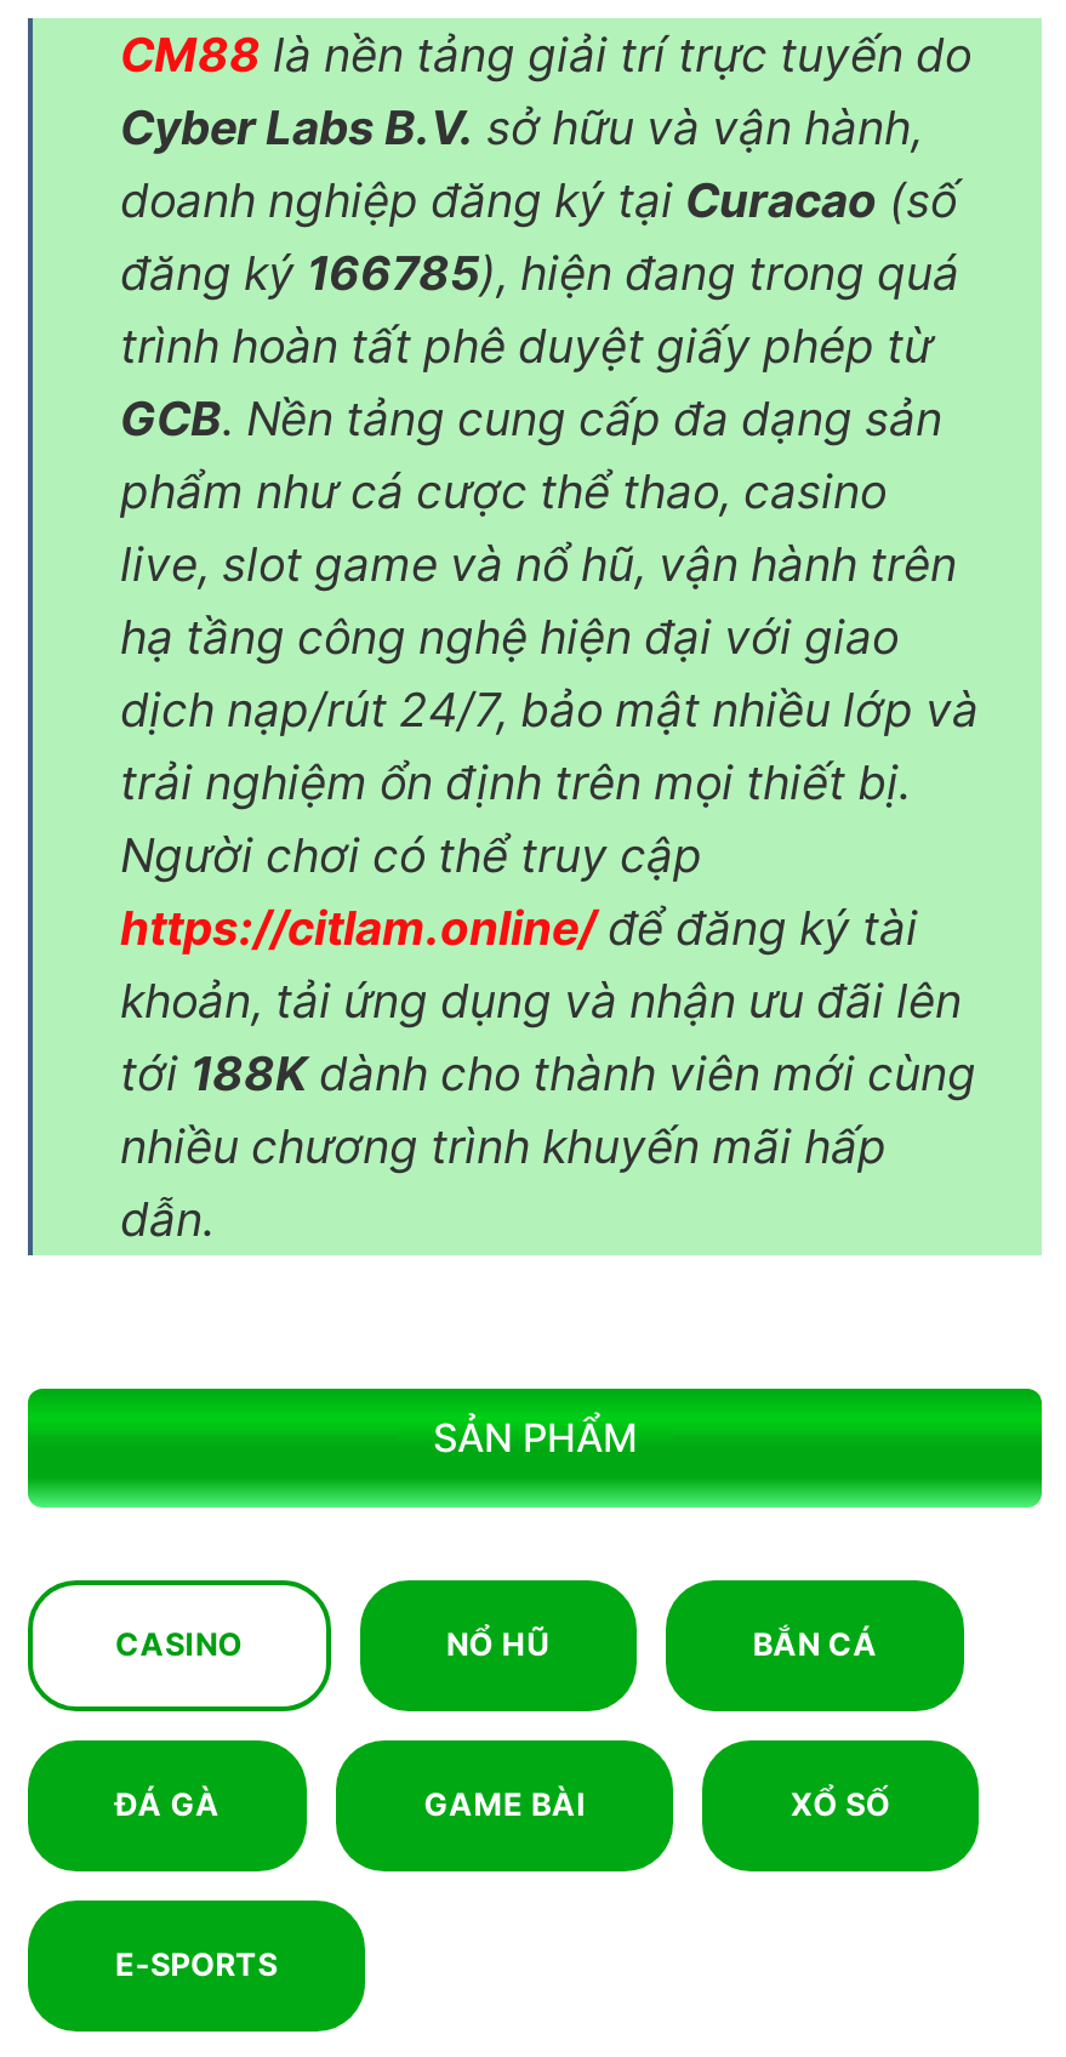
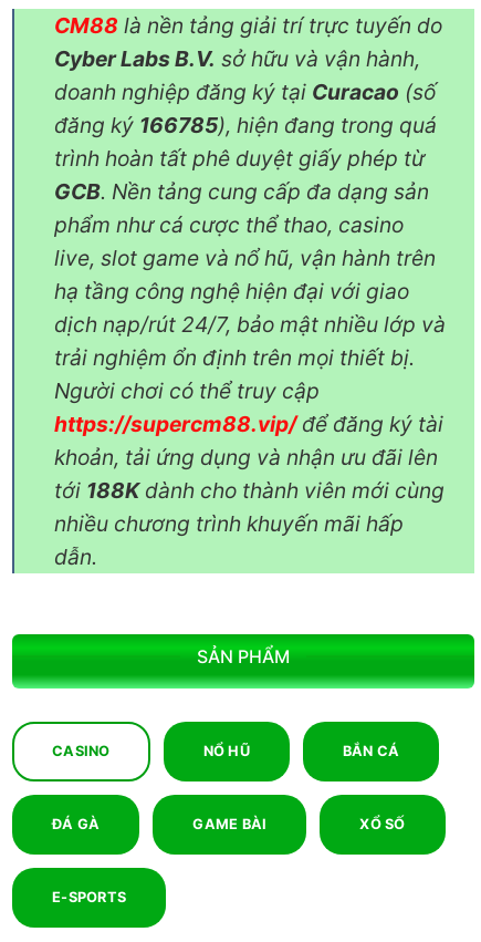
- https://citlam.online/ để đăng ký tài
+ https://supercm88.vip/ để đăng ký tài
